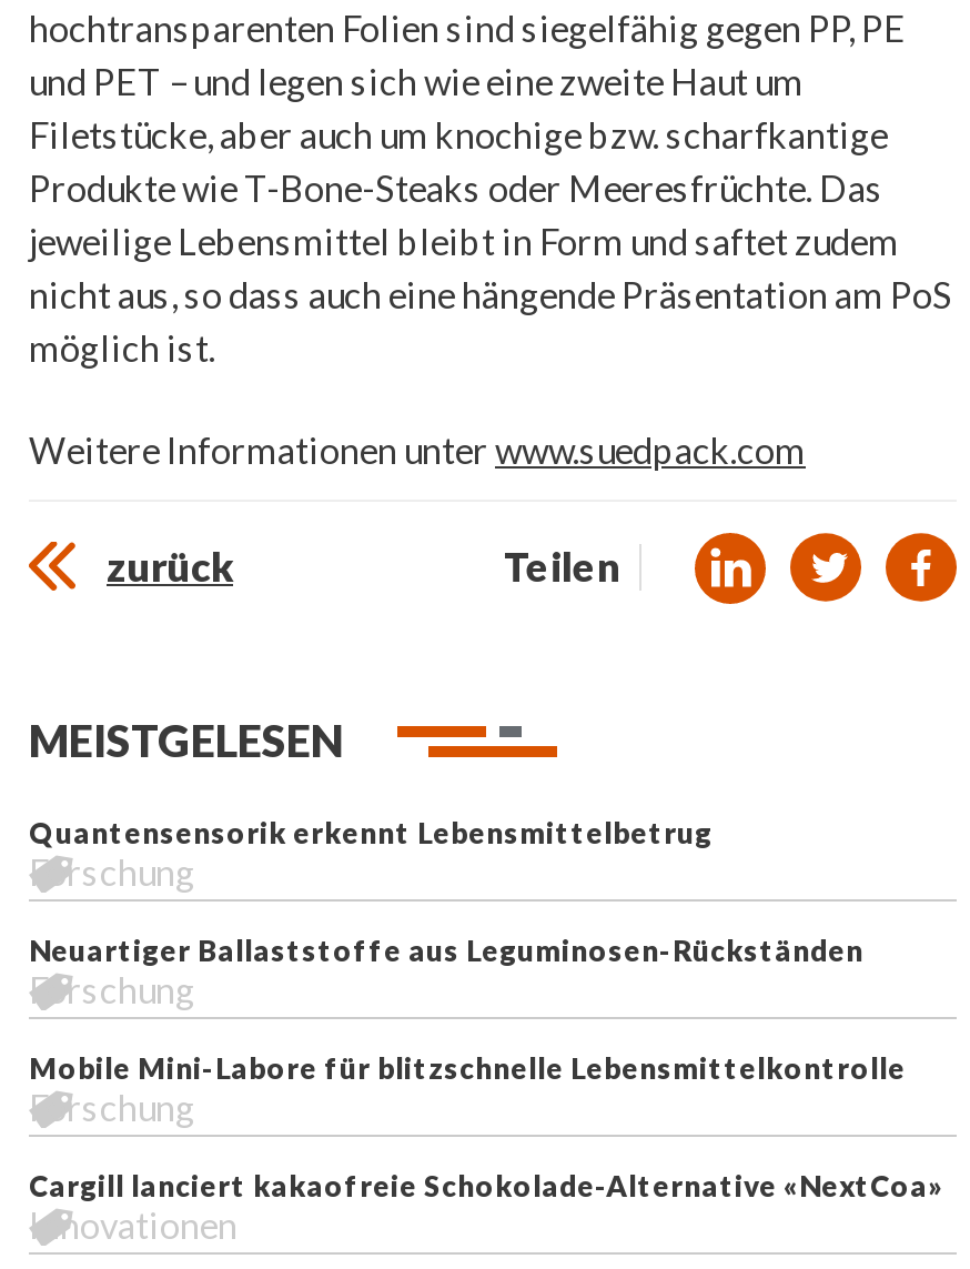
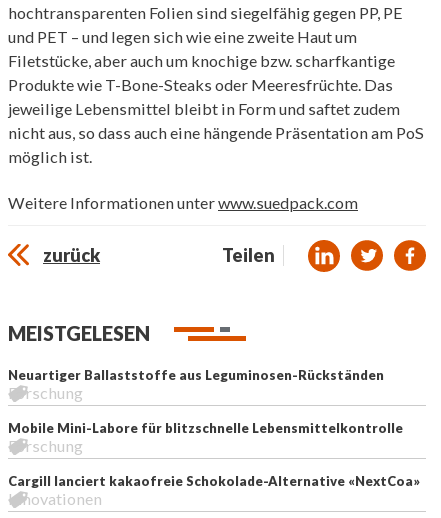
- Quantensensorik erkennt Lebensmittelbetrug
- Forschung
